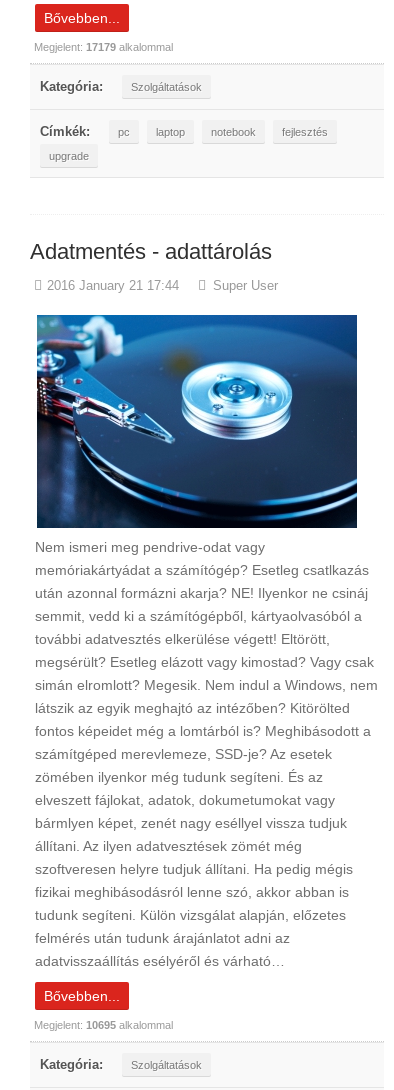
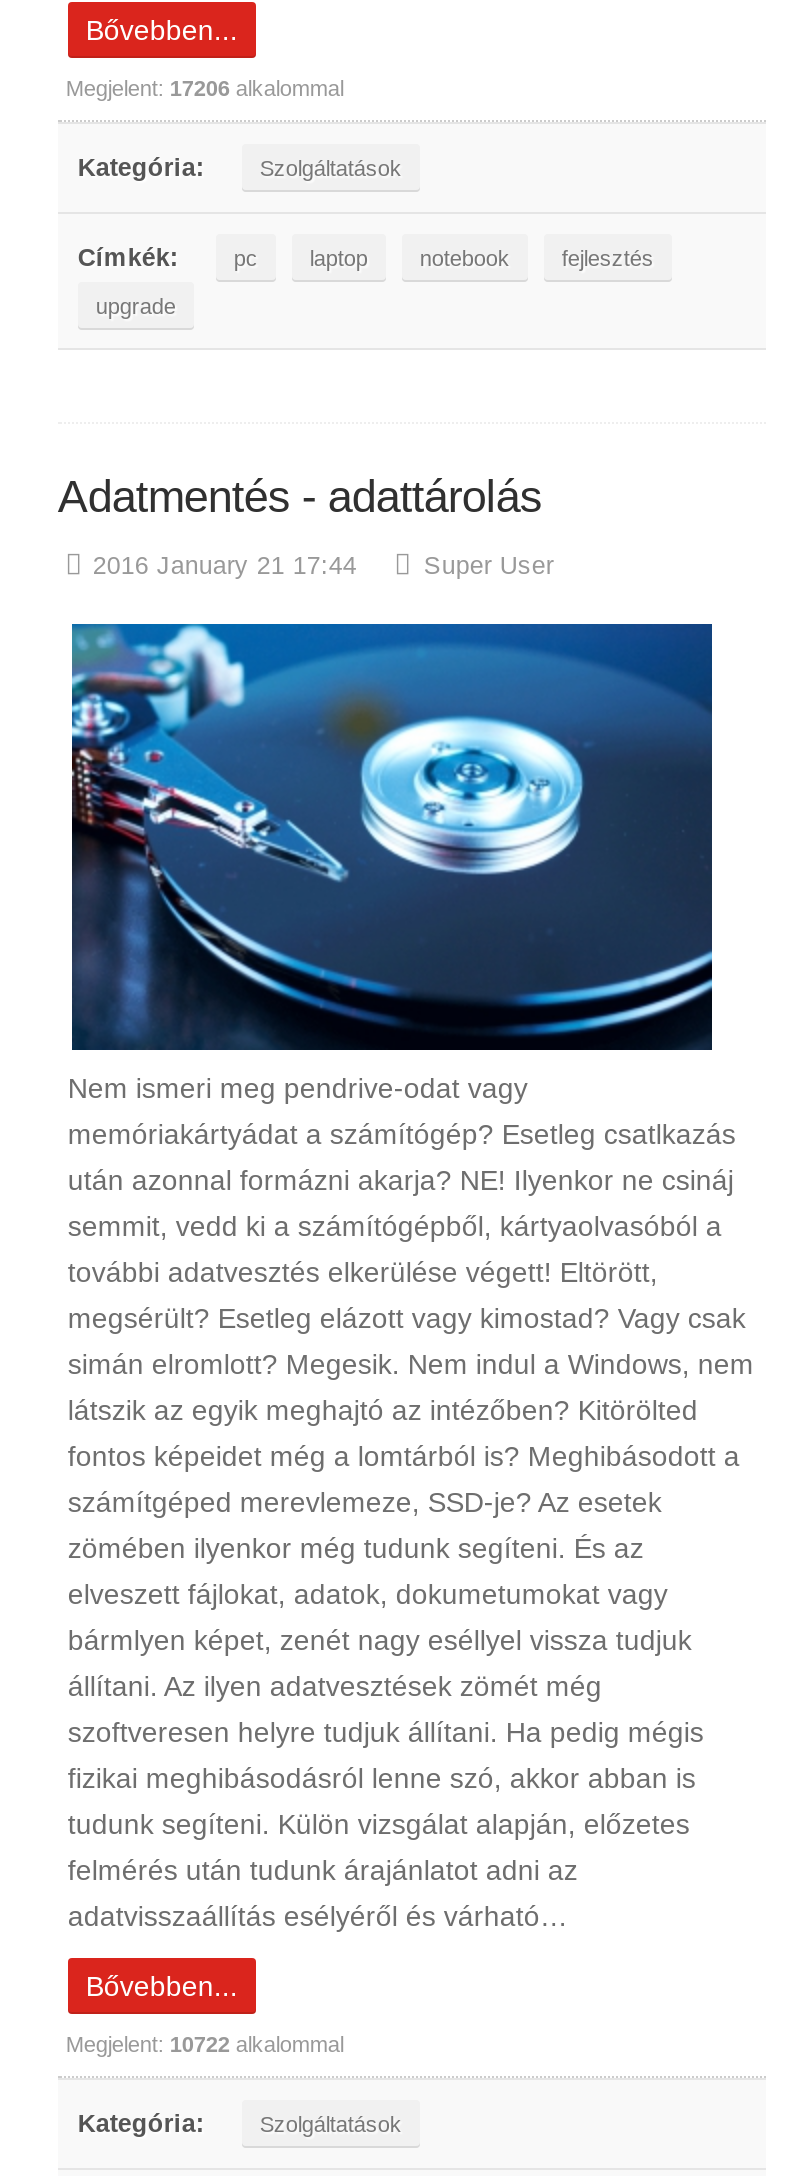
- Megjelent: 17179 alkalommal
+ Megjelent: 17206 alkalommal

- Megjelent: 10695 alkalommal
+ Megjelent: 10722 alkalommal
